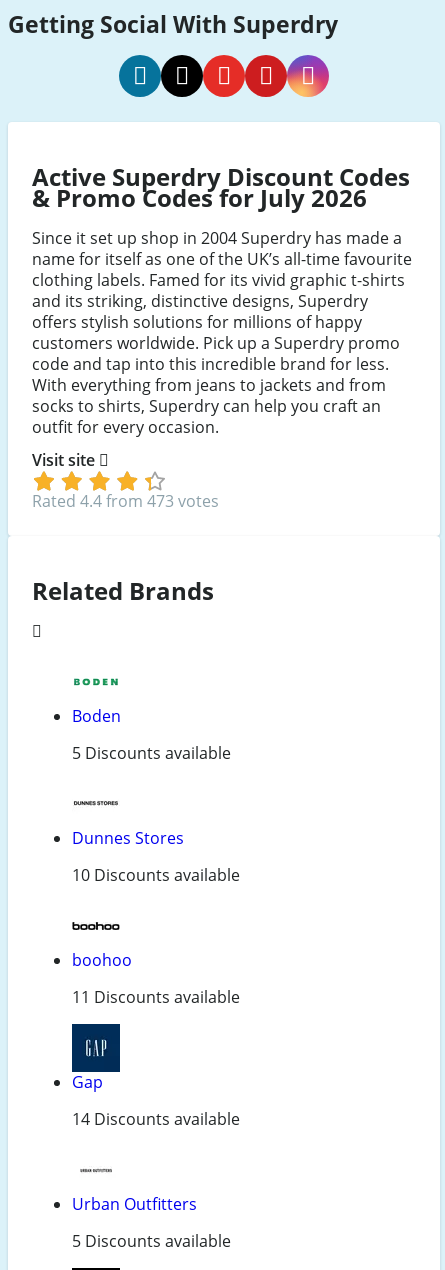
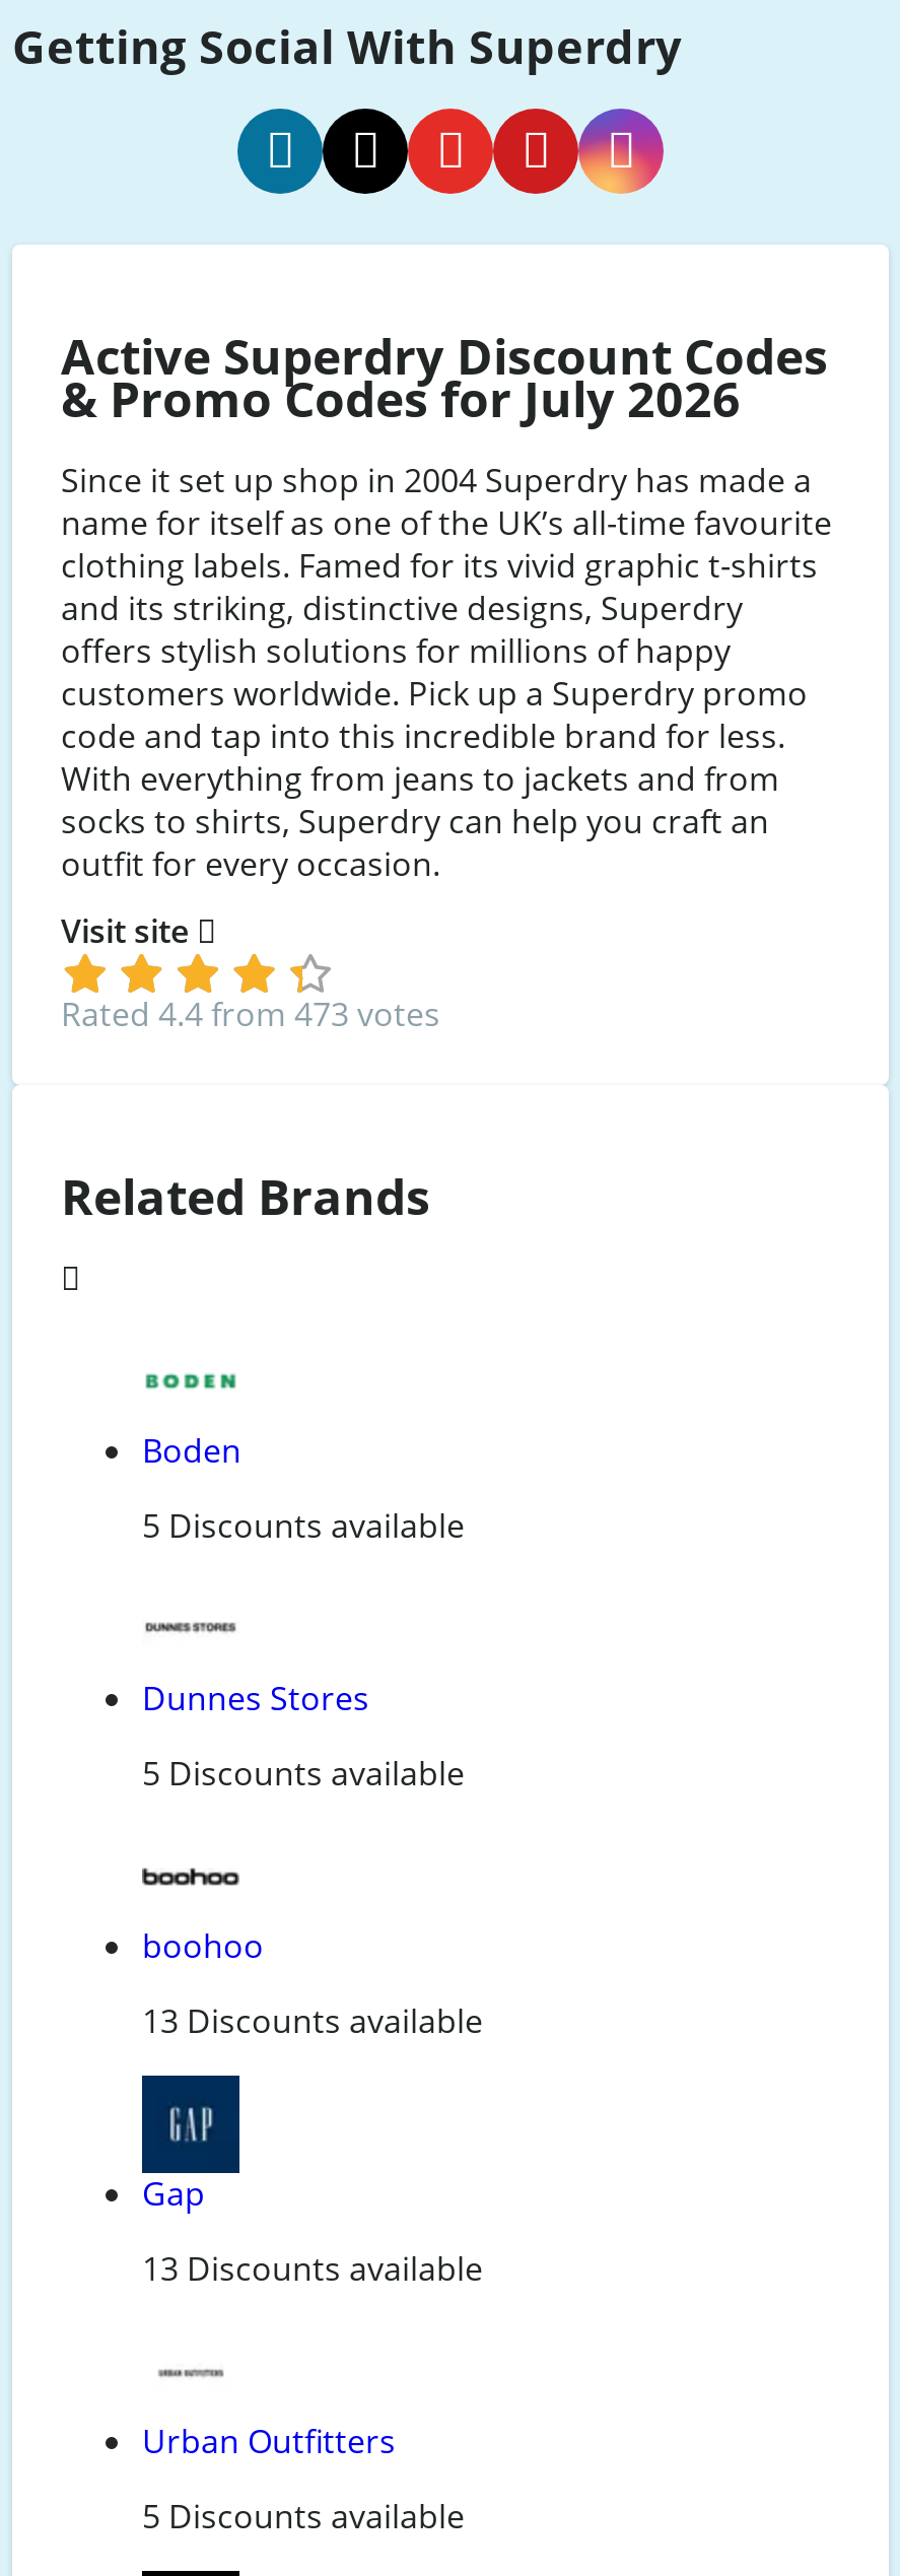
- 10 Discounts available
+ 5 Discounts available

- 11 Discounts available
+ 13 Discounts available

- 14 Discounts available
+ 13 Discounts available
